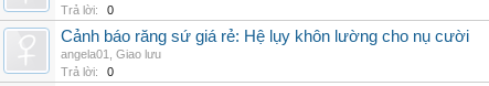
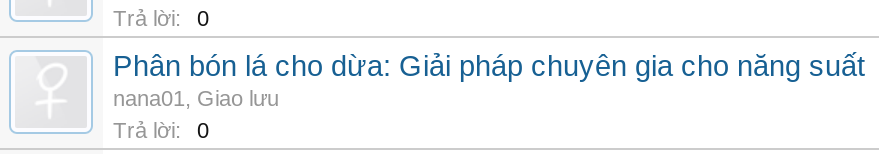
- Cảnh báo răng sứ giá rẻ: Hệ lụy khôn lường cho nụ cười
- angela01, Giao lưu
+ Phân bón lá cho dừa: Giải pháp chuyên gia cho năng suất
+ nana01, Giao lưu
